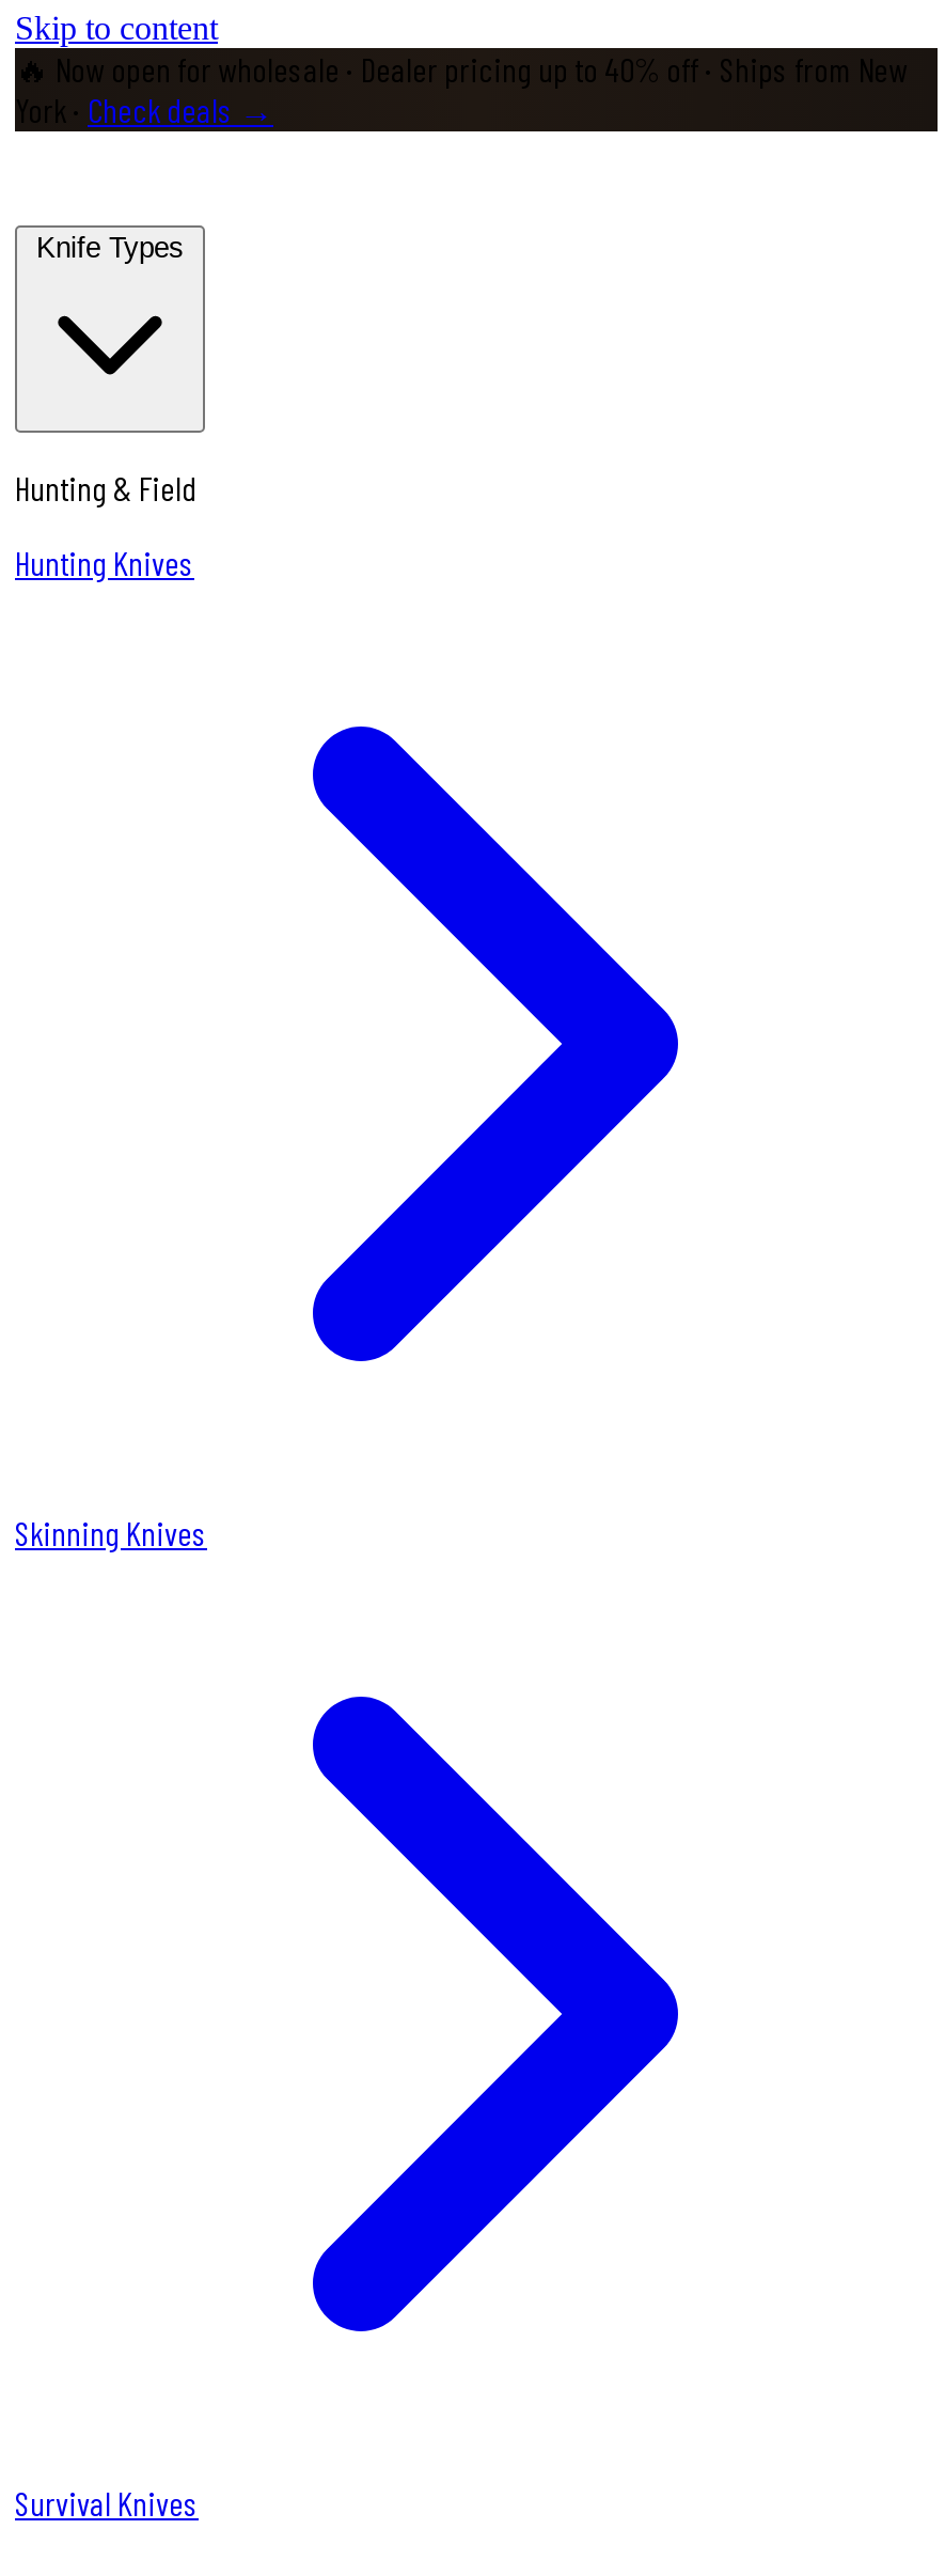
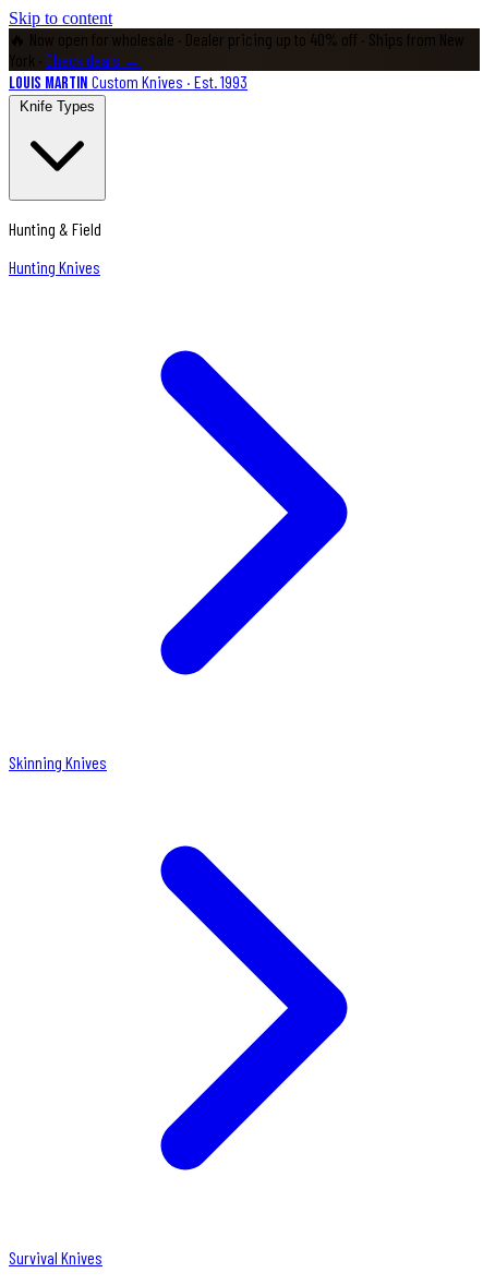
+ Louis Martin Custom Knives · Est. 1993
